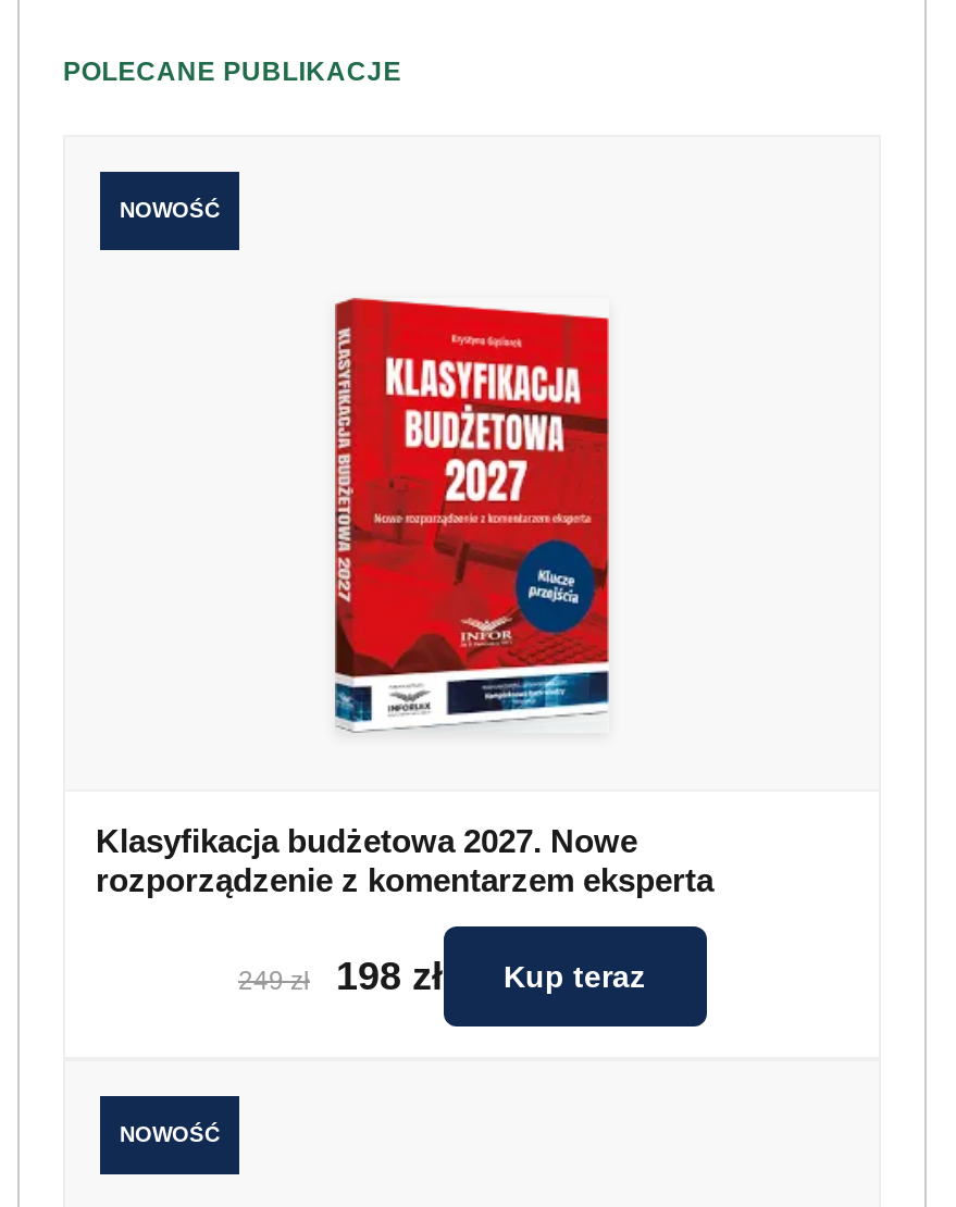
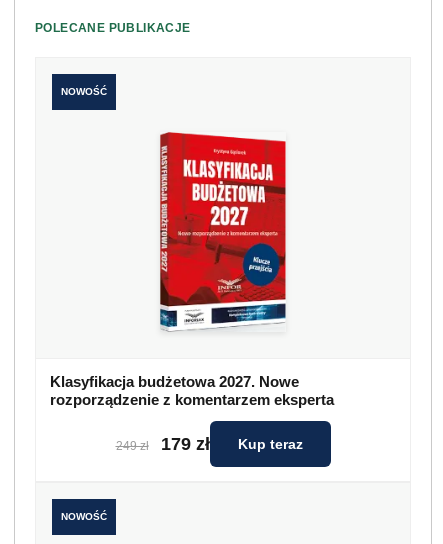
- 198 zł
+ 179 zł
